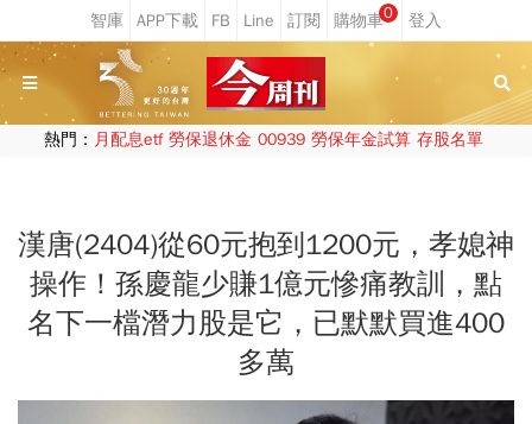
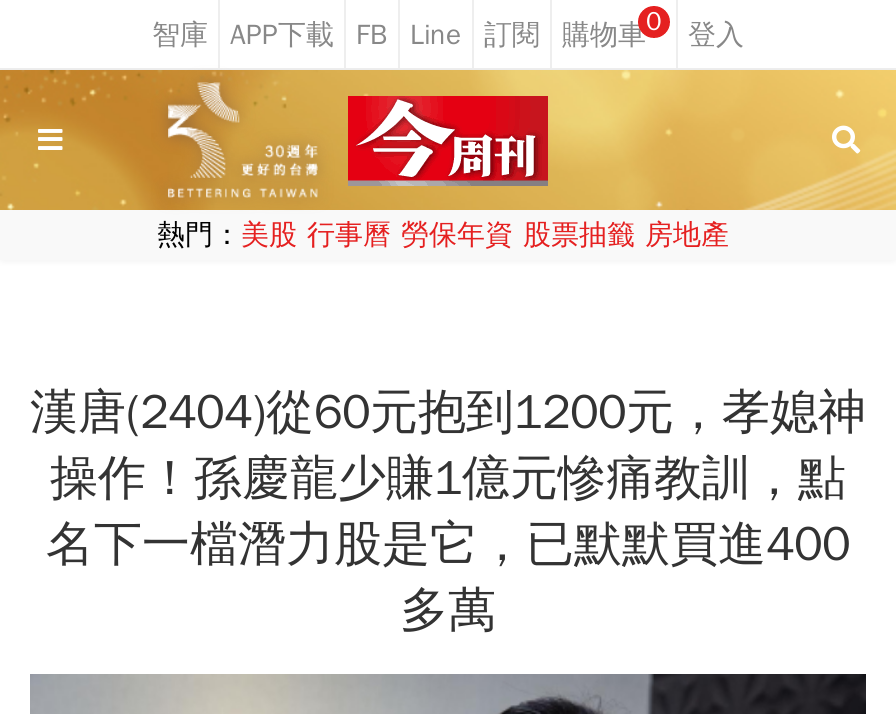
- 熱門：月配息etf 勞保退休金 00939 勞保年金試算 存股名單
+ 熱門：美股 行事曆 勞保年資 股票抽籤 房地產
